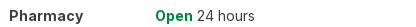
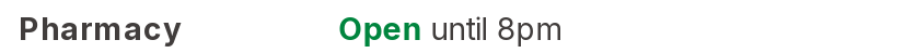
- Open 24 hours
+ Open until 8pm
